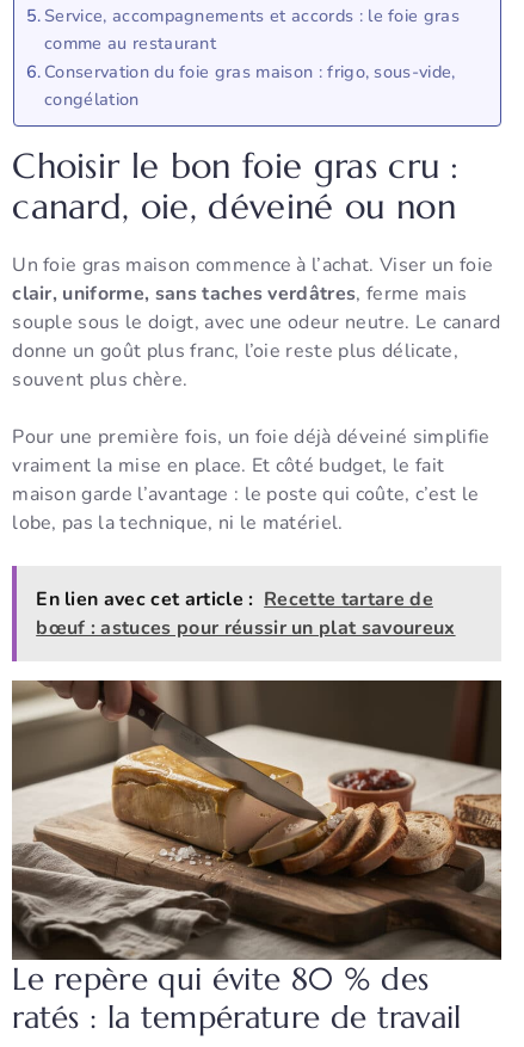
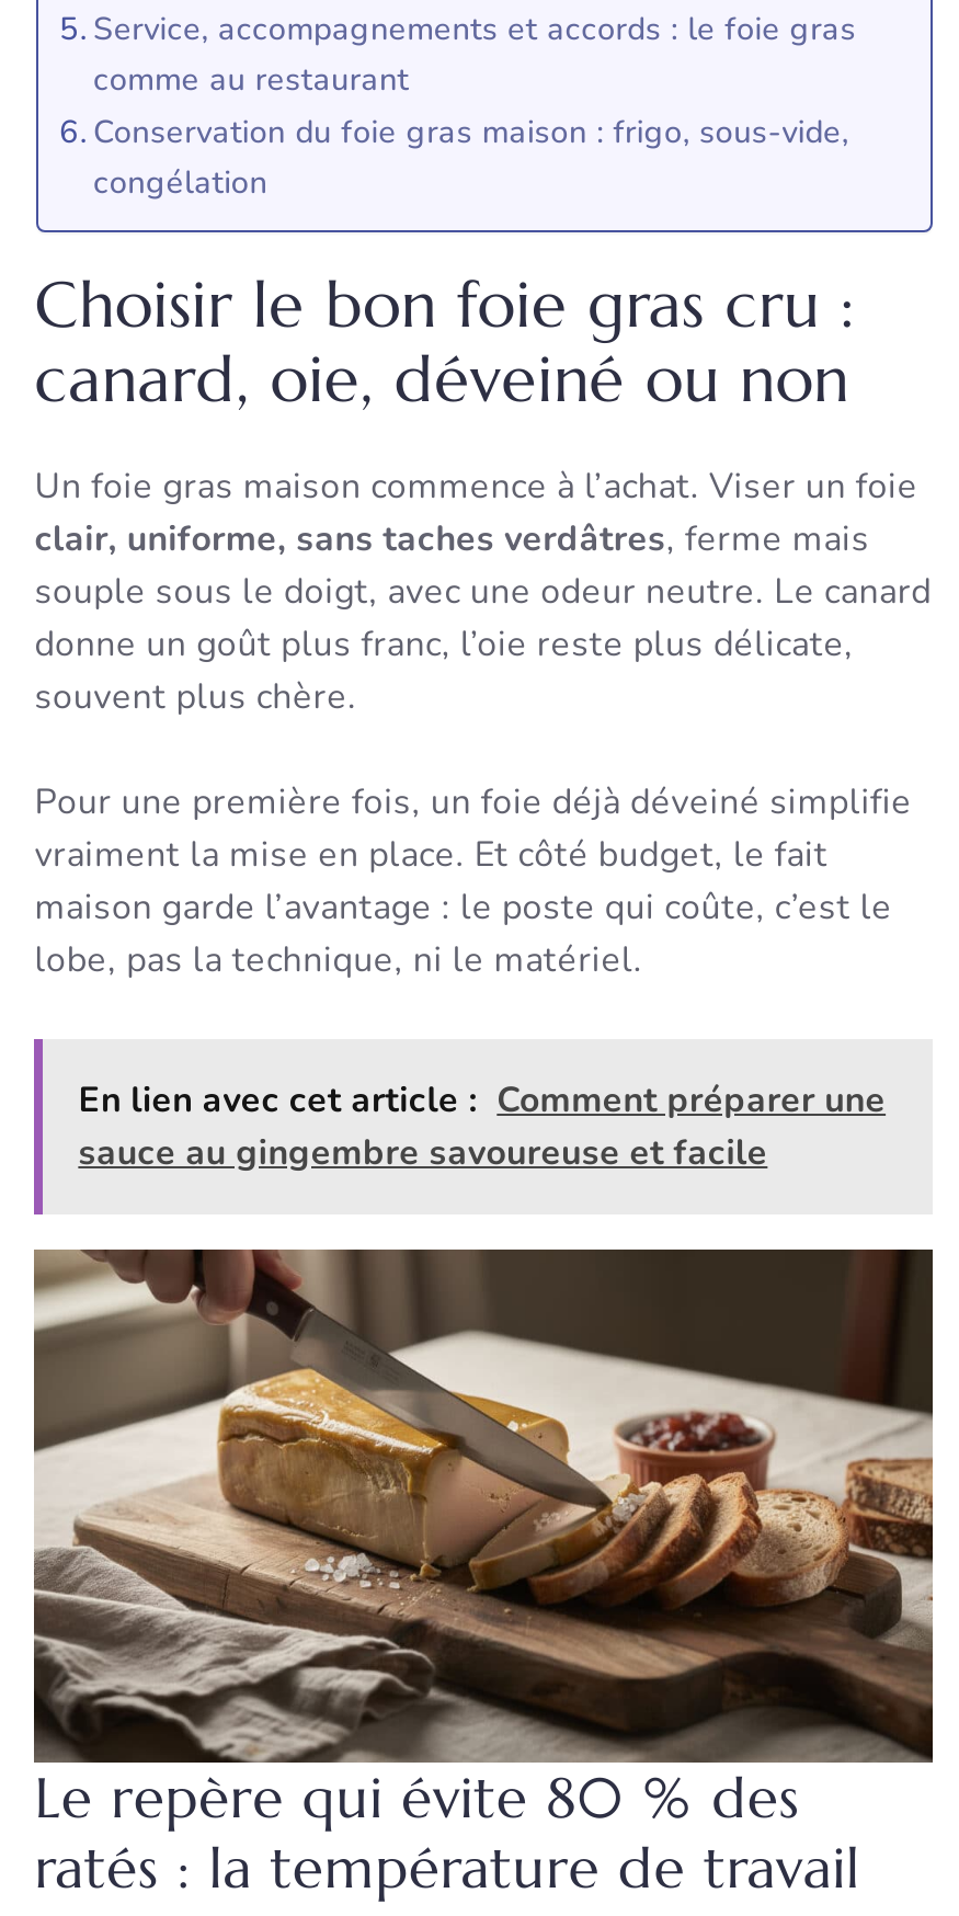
- En lien avec cet article : Recette tartare de
- bœuf : astuces pour réussir un plat savoureux
+ En lien avec cet article : Comment préparer une
+ sauce au gingembre savoureuse et facile
